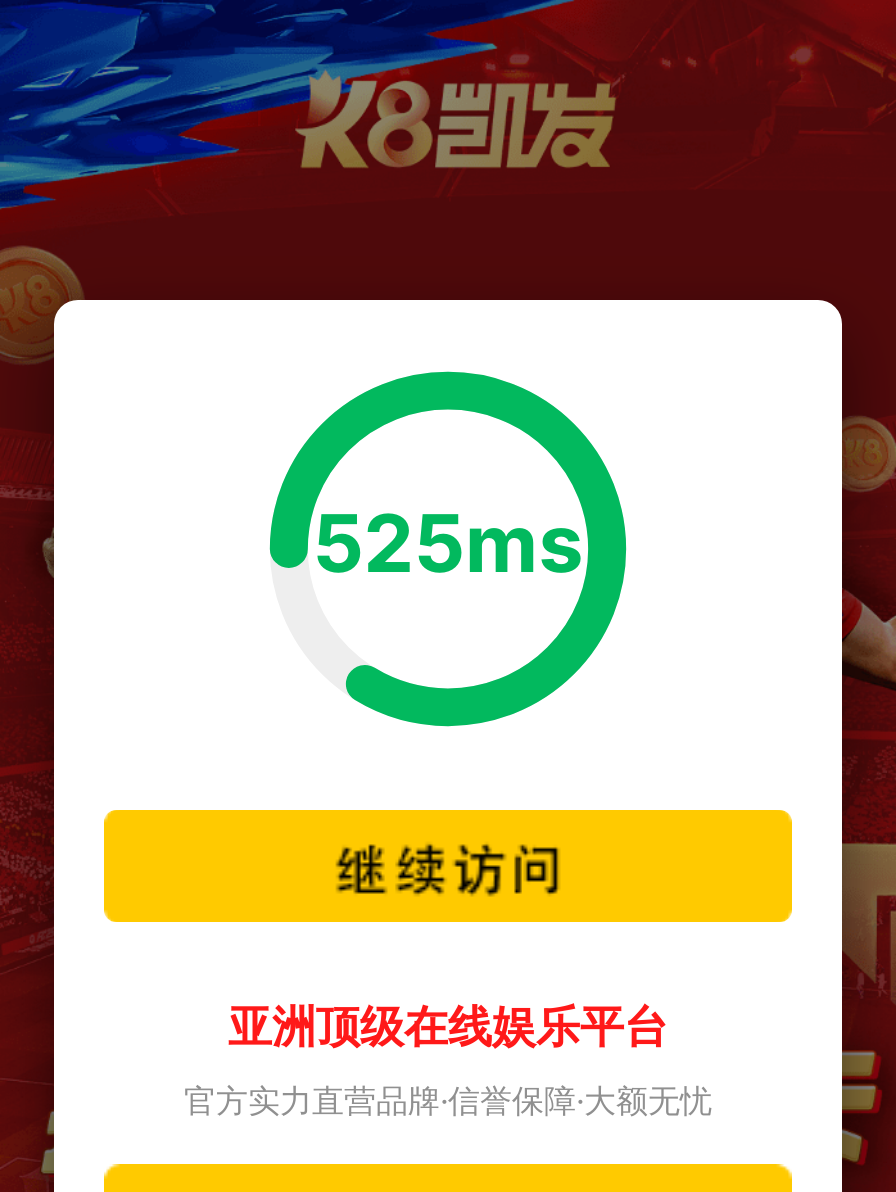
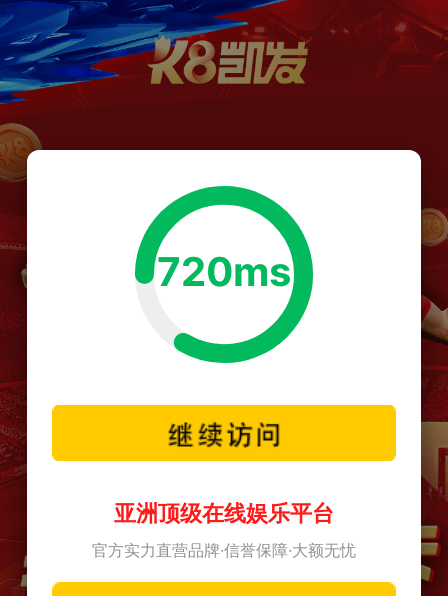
- 525ms
+ 720ms
